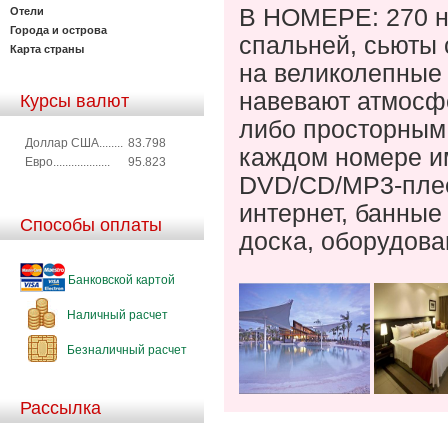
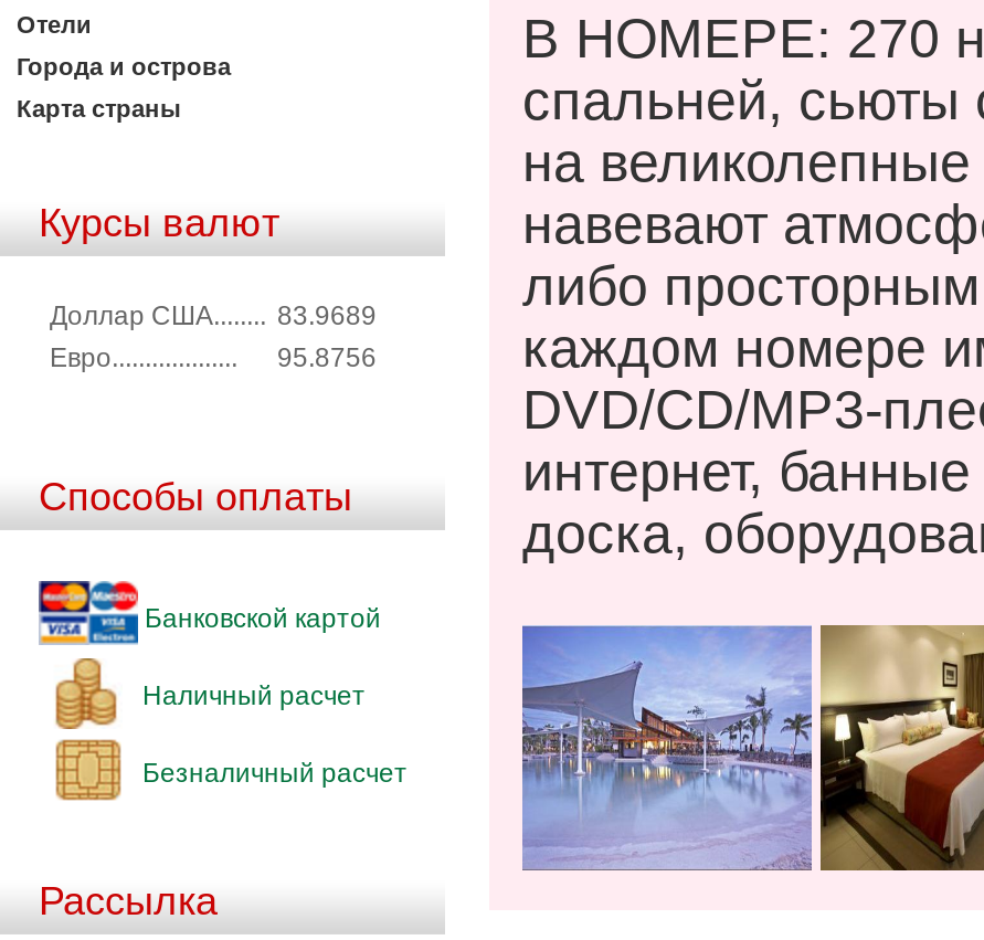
- Доллар США........ 83.798
+ Доллар США........ 83.9689

- Евро................... 95.823
+ Евро................... 95.8756
